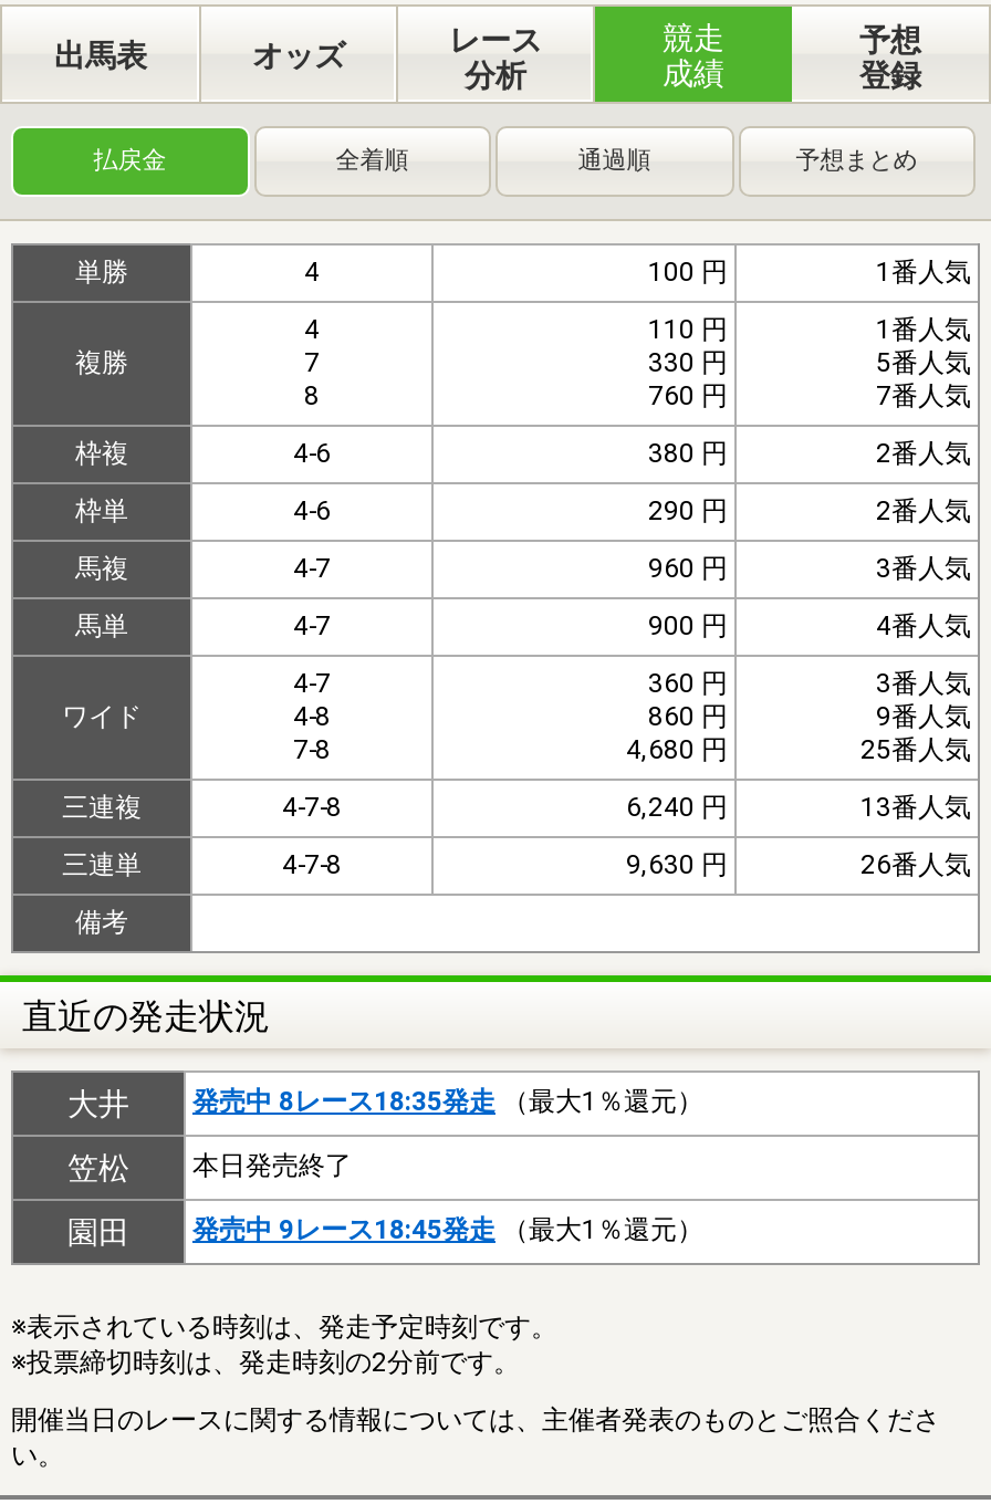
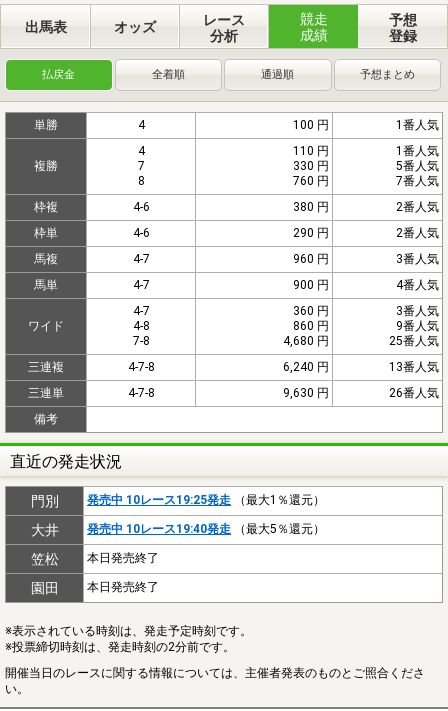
+ 門別
+ 発売中 10レース19:25発走（最大1％還元）

- 発売中 8レース18:35発走（最大1％還元）
+ 発売中 10レース19:40発走（最大5％還元）

- 発売中 9レース18:45発走（最大1％還元）
+ 本日発売終了
